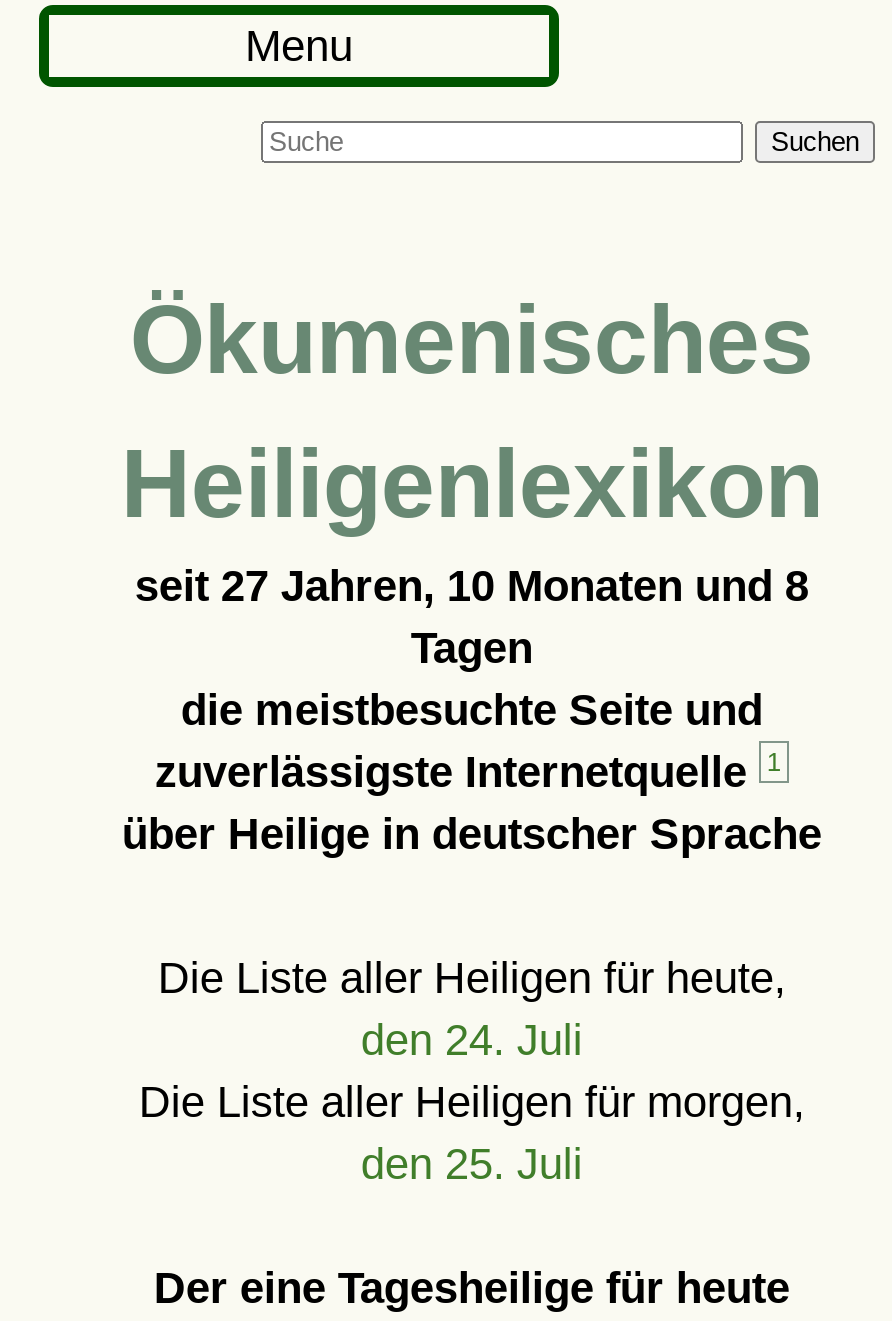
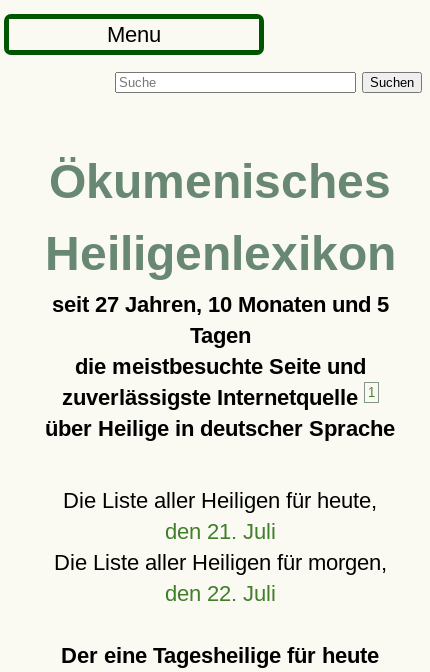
- seit 27 Jahren, 10 Monaten und 8
+ seit 27 Jahren, 10 Monaten und 5

- den 24. Juli
+ den 21. Juli

- den 25. Juli
+ den 22. Juli
